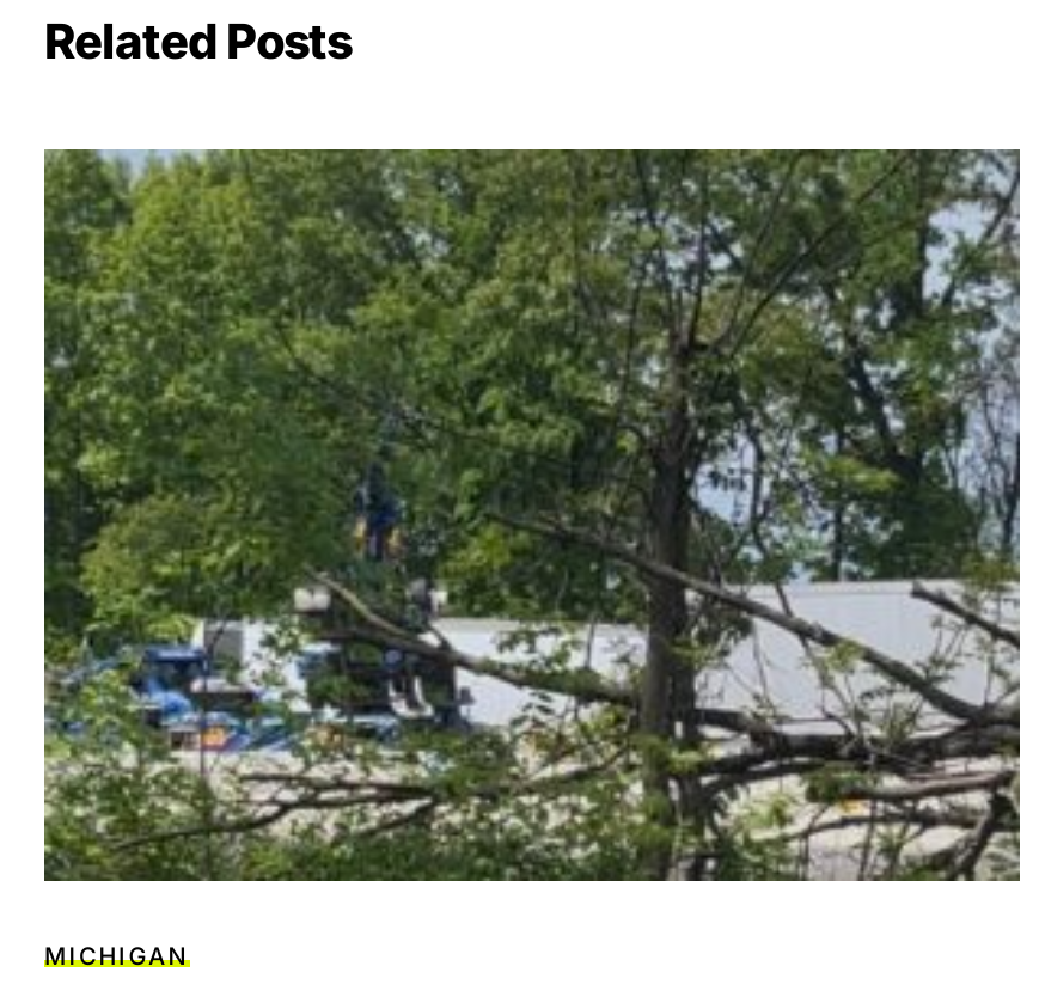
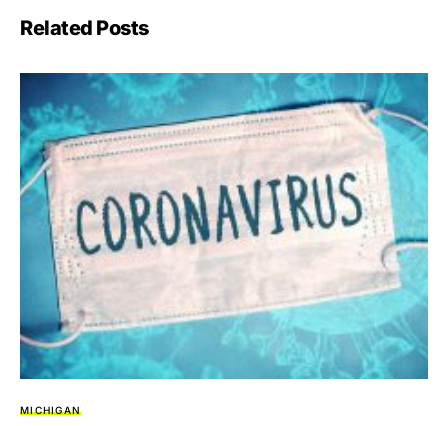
- [image]
+ [image]
